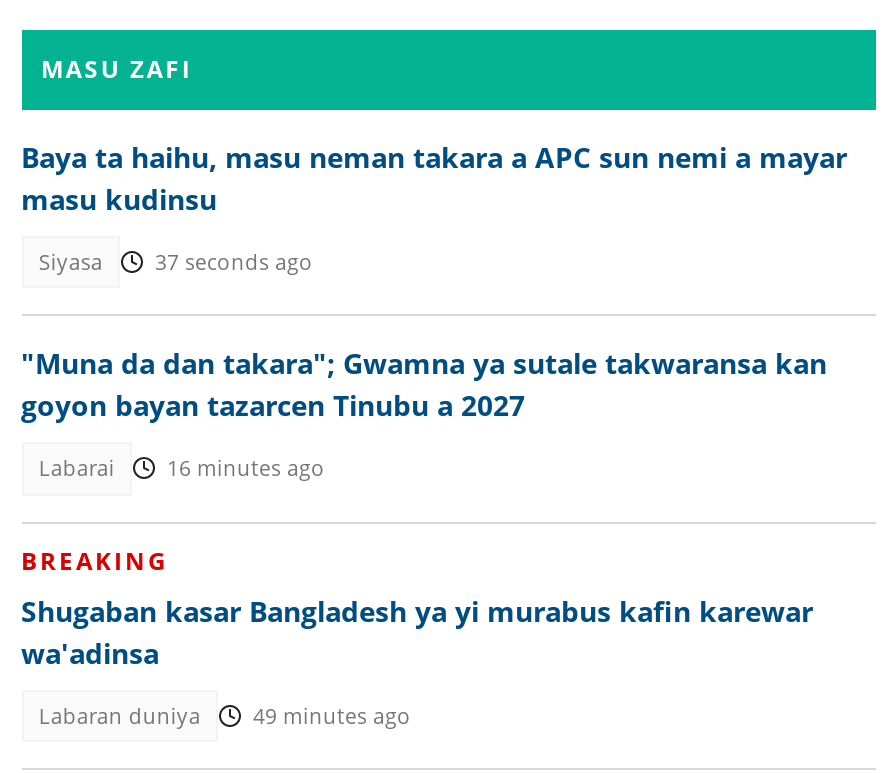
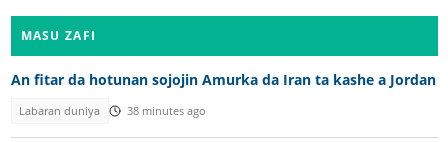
- Baya ta haihu, masu neman takara a APC sun nemi a mayar
- masu kudinsu
- Siyasa
- 37 seconds ago
- "Muna da dan takara"; Gwamna ya sutale takwaransa kan
- goyon bayan tazarcen Tinubu a 2027
- Labarai
- 16 minutes ago
- BREAKING
- Shugaban kasar Bangladesh ya yi murabus kafin karewar
- wa'adinsa
+ An fitar da hotunan sojojin Amurka da Iran ta kashe a Jordan

- Labaran duniya 49 minutes ago
+ Labaran duniya 38 minutes ago
